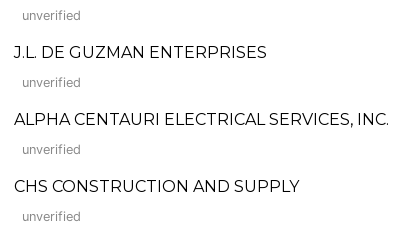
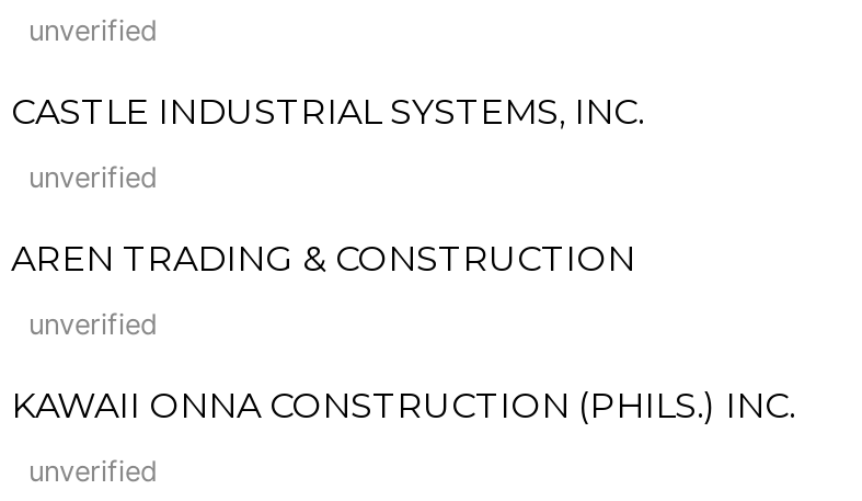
- J.L. DE GUZMAN ENTERPRISES
+ CASTLE INDUSTRIAL SYSTEMS, INC.

- ALPHA CENTAURI ELECTRICAL SERVICES, INC.
+ AREN TRADING & CONSTRUCTION

- CHS CONSTRUCTION AND SUPPLY
+ KAWAII ONNA CONSTRUCTION (PHILS.) INC.
